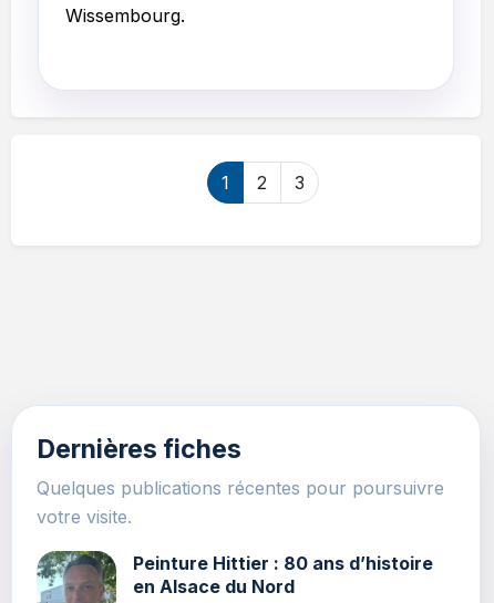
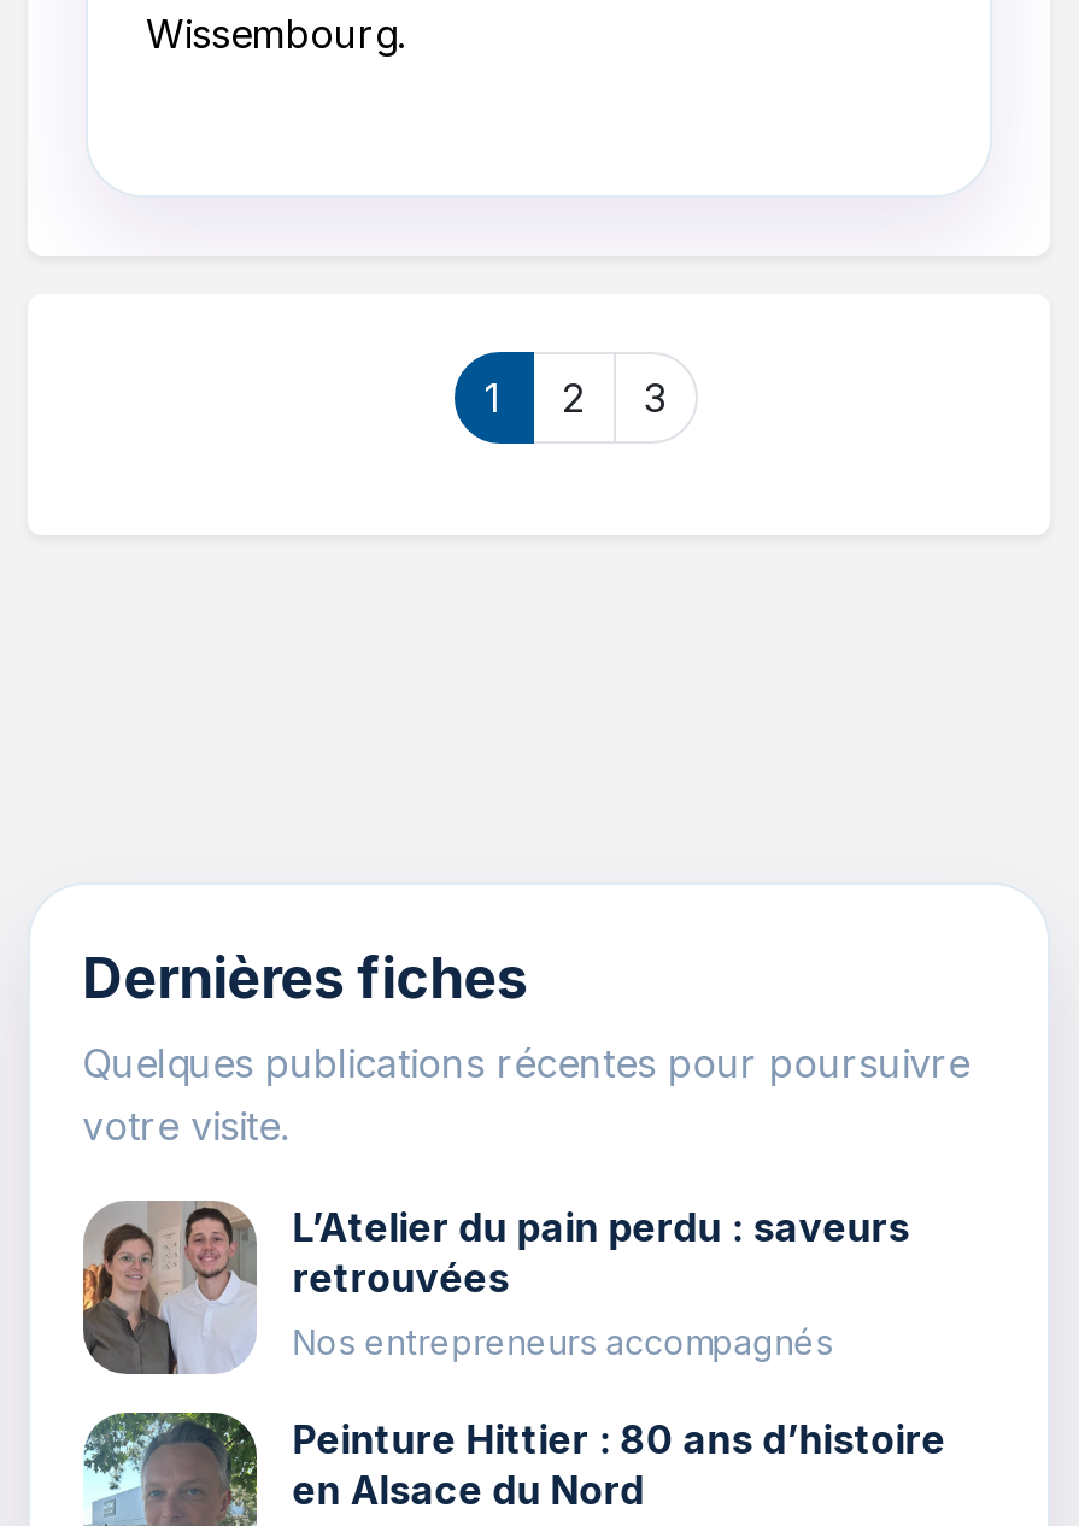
+ [image]
+ L’Atelier du pain perdu : saveurs
+ retrouvées
+ Nos entrepreneurs accompagnés
